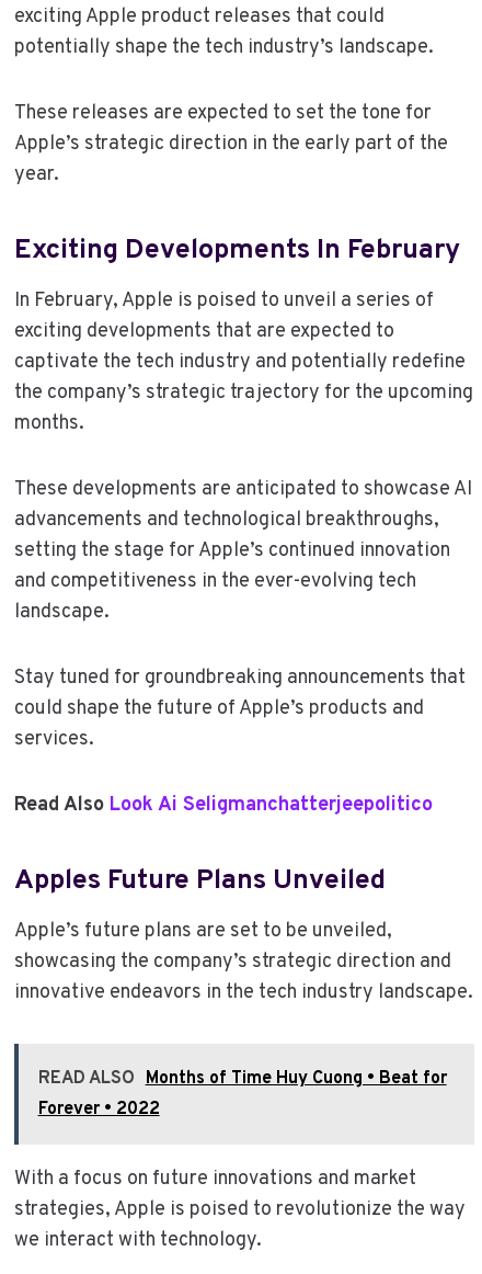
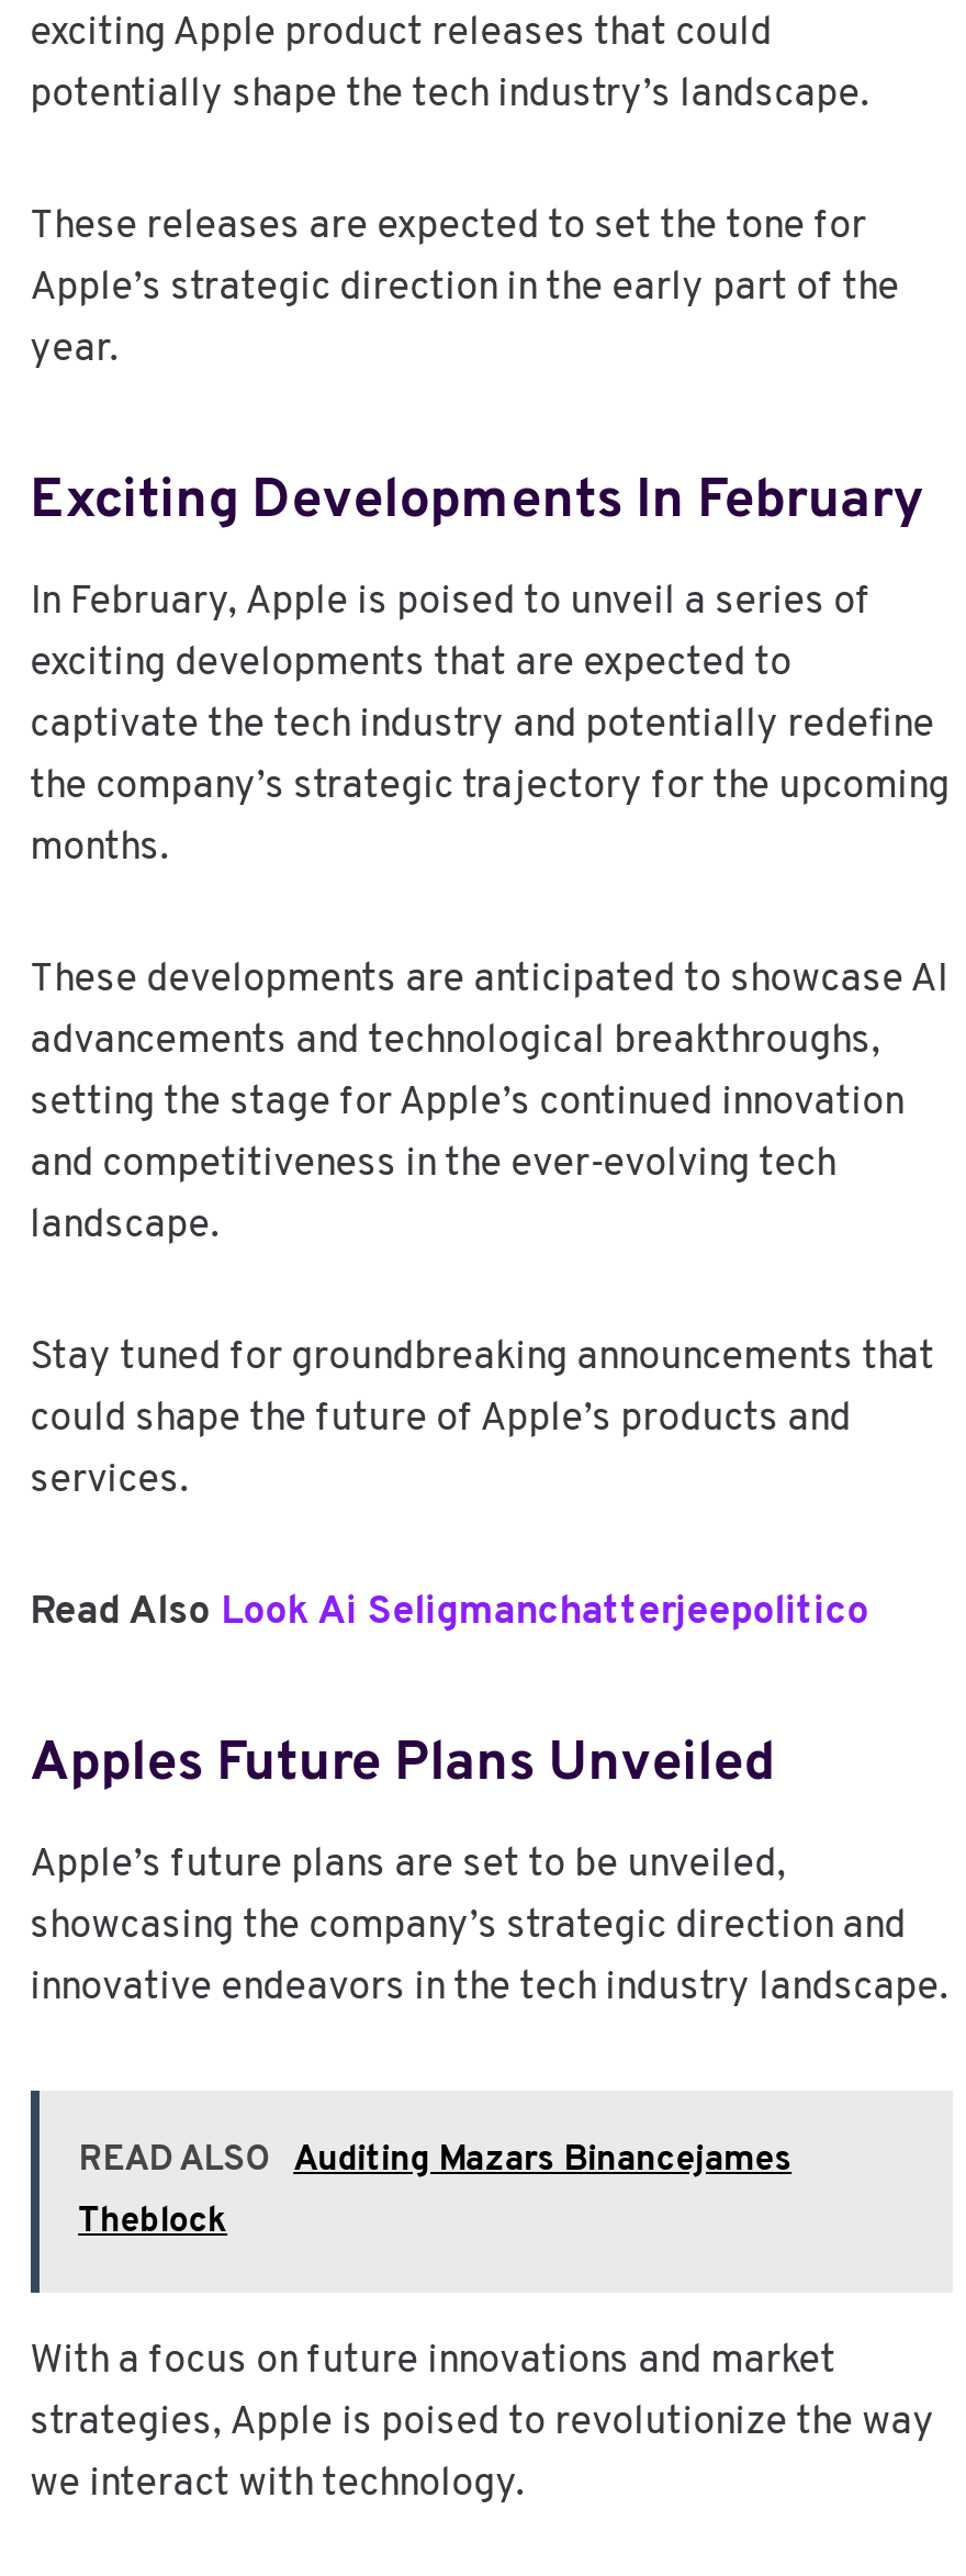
- READ ALSO Months of Time Huy Cuong • Beat for
- Forever • 2022
+ READ ALSO Auditing Mazars Binancejames
+ Theblock
